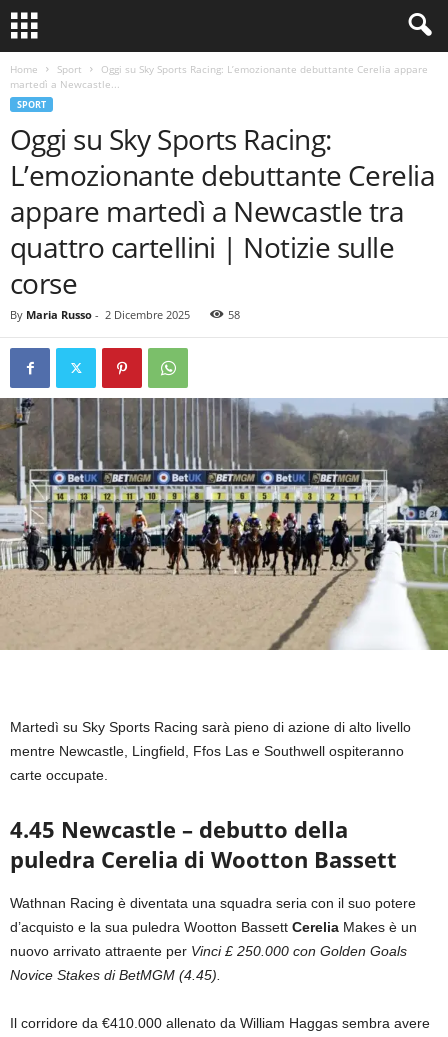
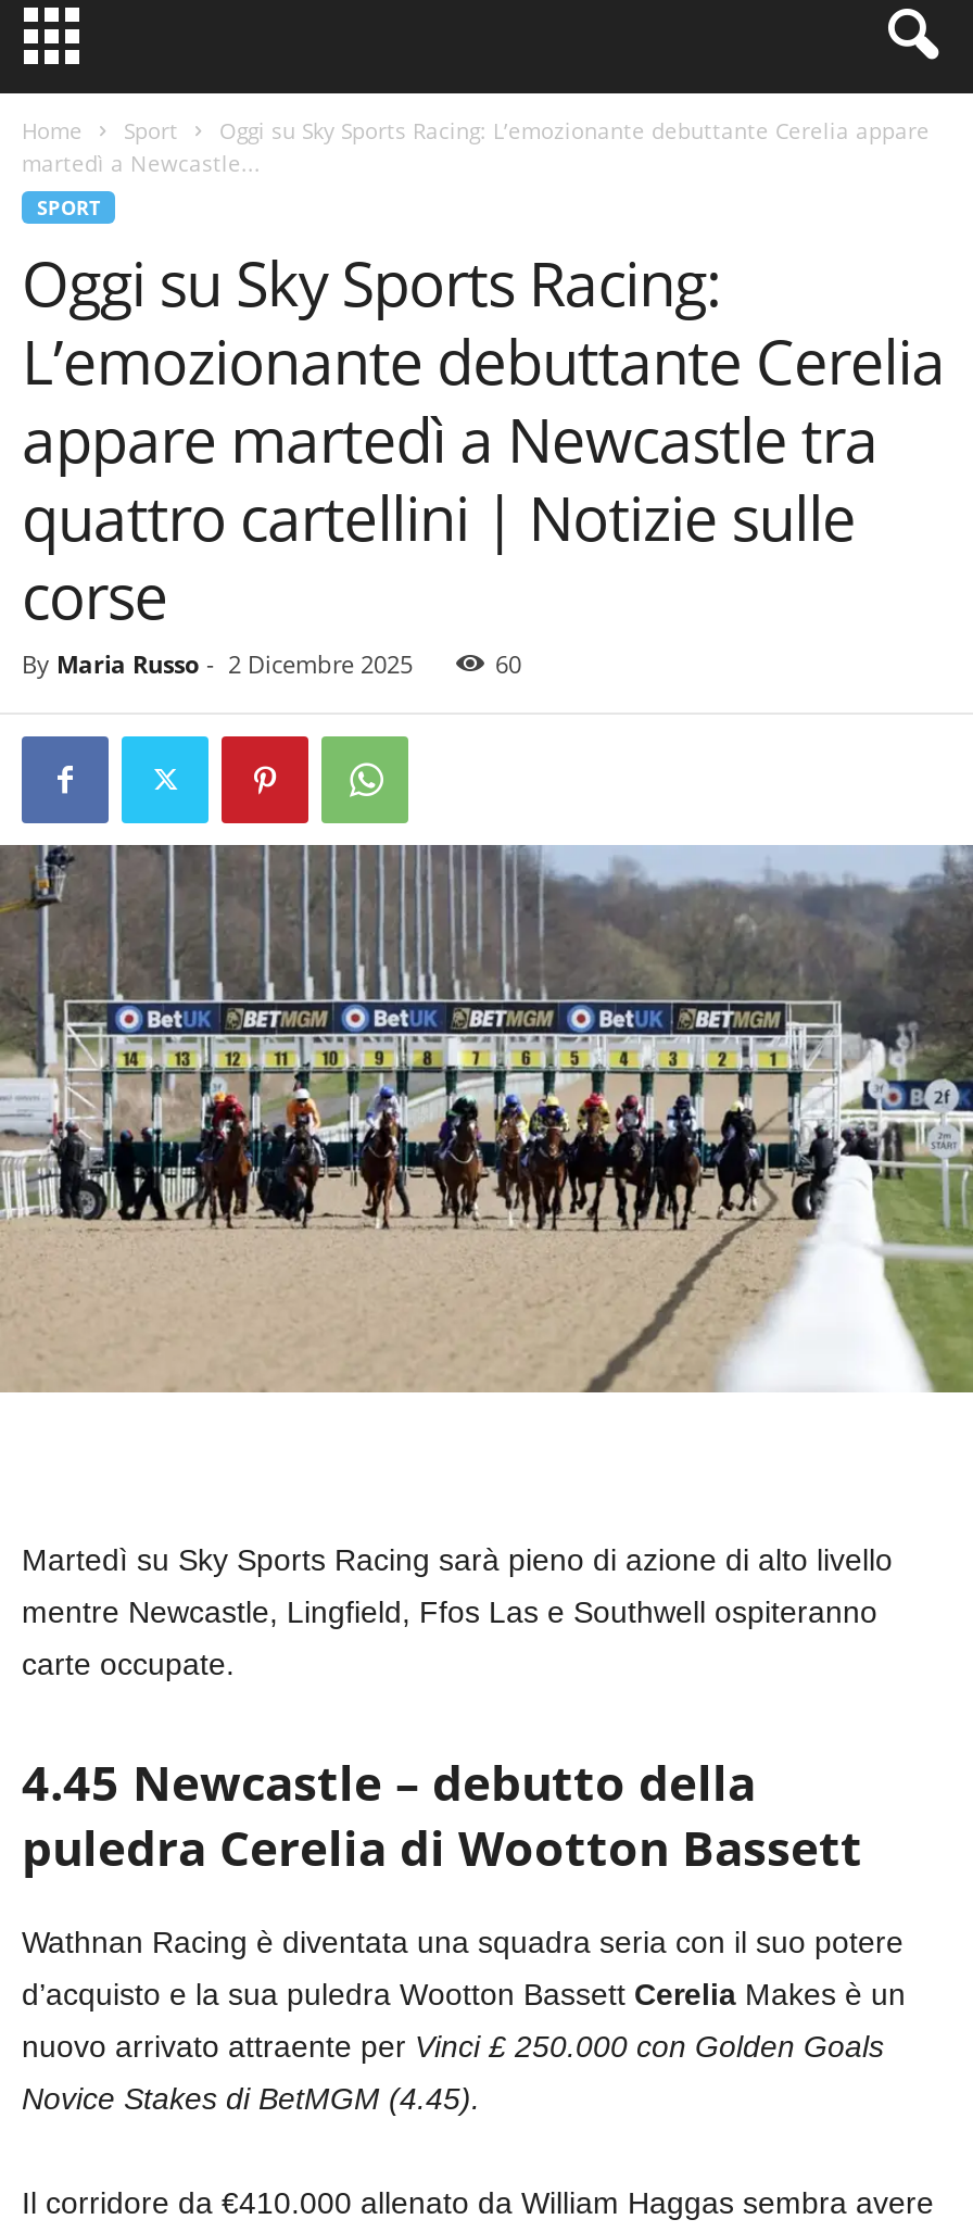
- 58
+ 60
